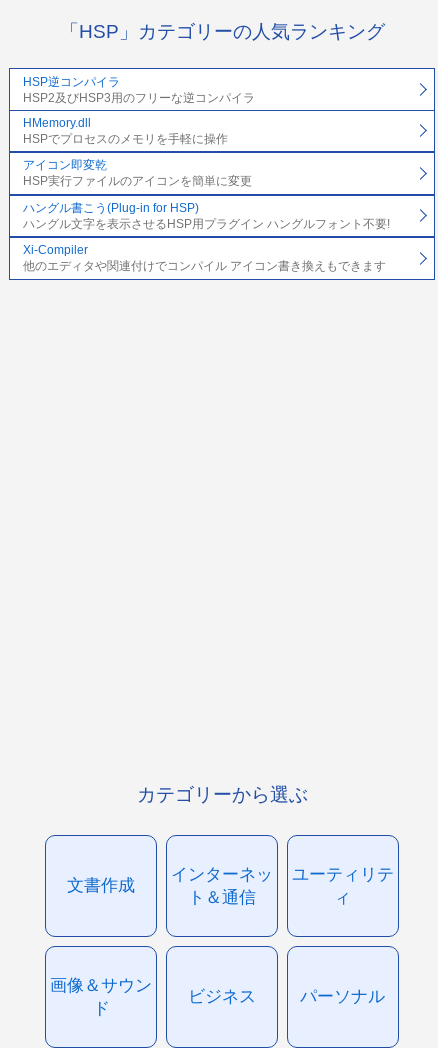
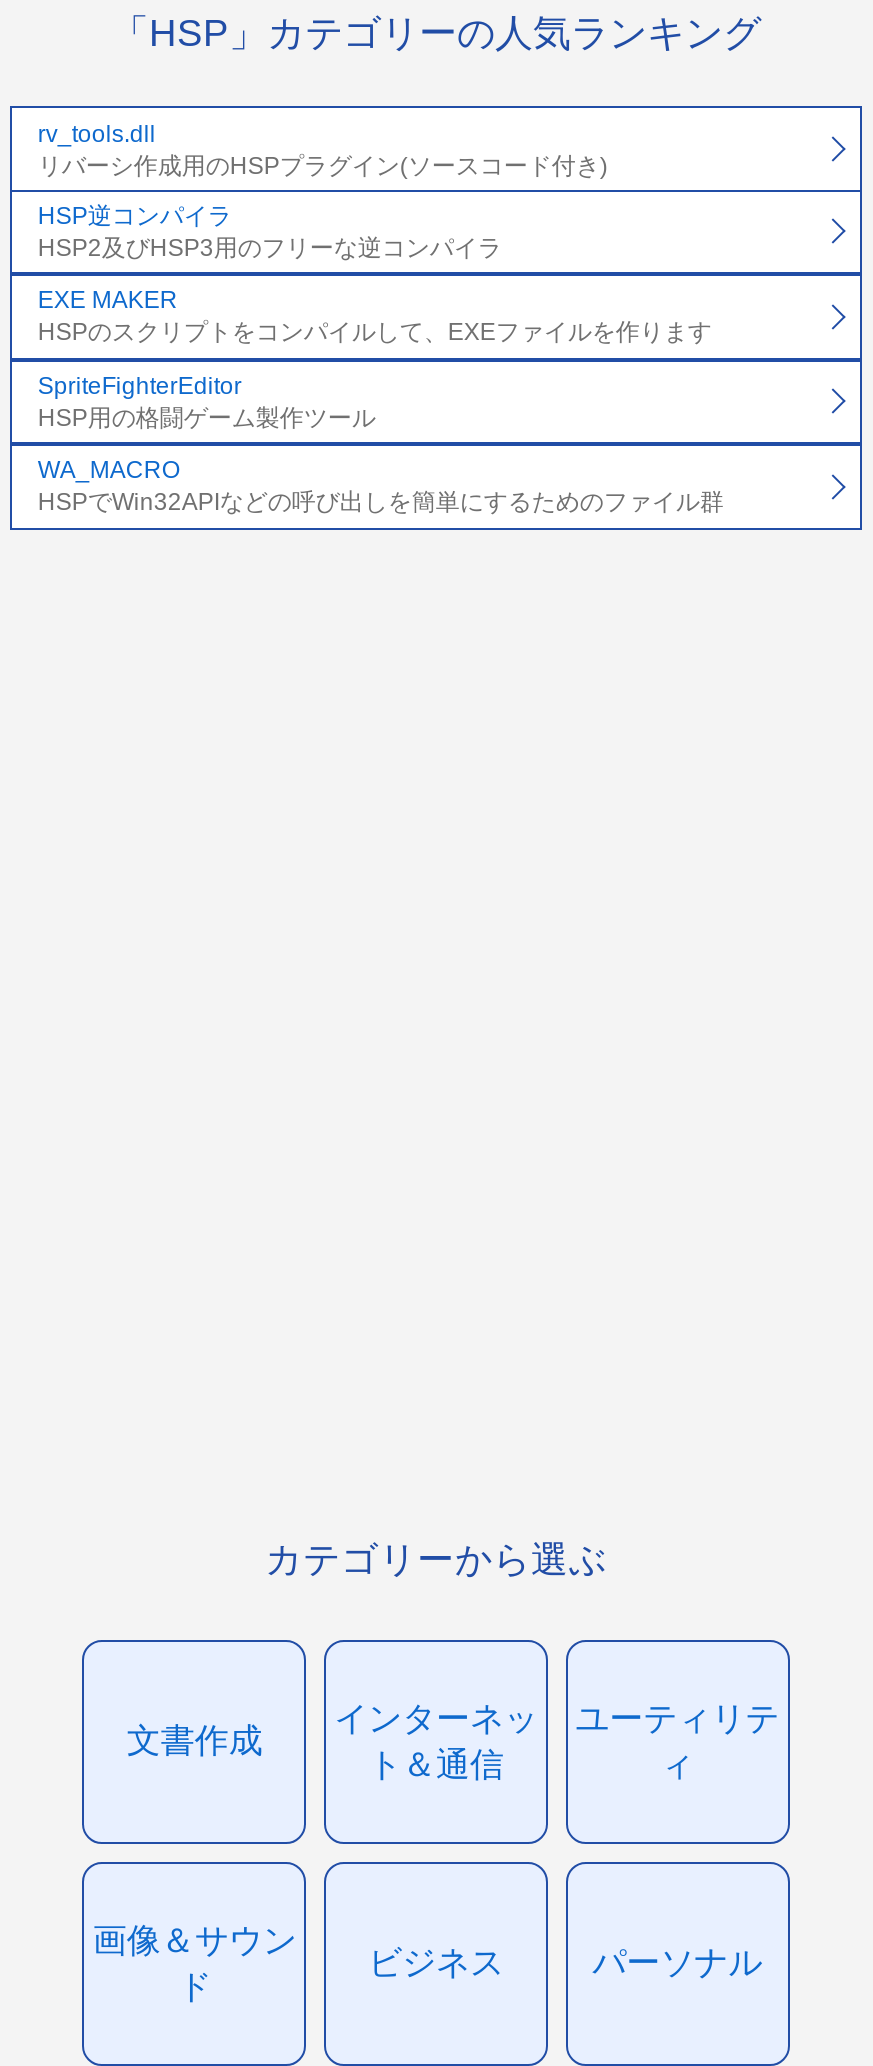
+ rv_tools.dll
+ リバーシ作成用のHSPプラグイン(ソースコード付き)

moved down: HSP逆コンパイラ | HSP2及びHSP3用のフリーな逆コンパイラ

- HMemory.dll
- HSPでプロセスのメモリを手軽に操作
- アイコン即変乾
- HSP実行ファイルのアイコンを簡単に変更
- ハングル書こう(Plug-in for HSP)
- ハングル文字を表示させるHSP用プラグイン ハングルフォント不要!
- Xi-Compiler
- 他のエディタや関連付けでコンパイル アイコン書き換えもできます
+ EXE MAKER
+ HSPのスクリプトをコンパイルして、EXEファイルを作ります
+ SpriteFighterEditor
+ HSP用の格闘ゲーム製作ツール
+ WA_MACRO
+ HSPでWin32APIなどの呼び出しを簡単にするためのファイル群
